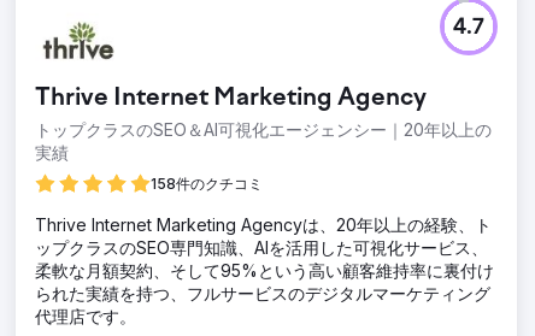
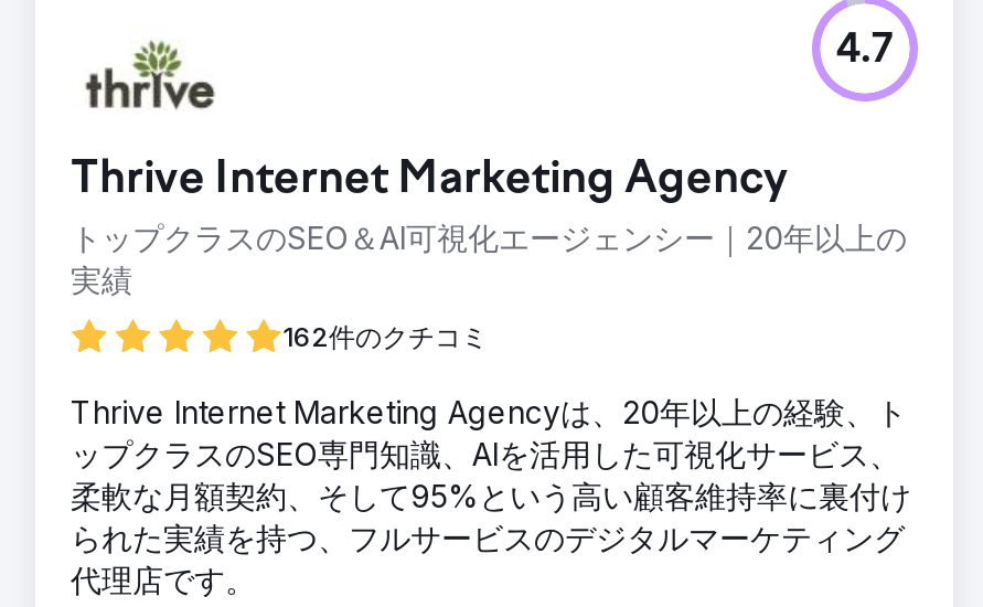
- 158件のクチコミ
+ 162件のクチコミ
